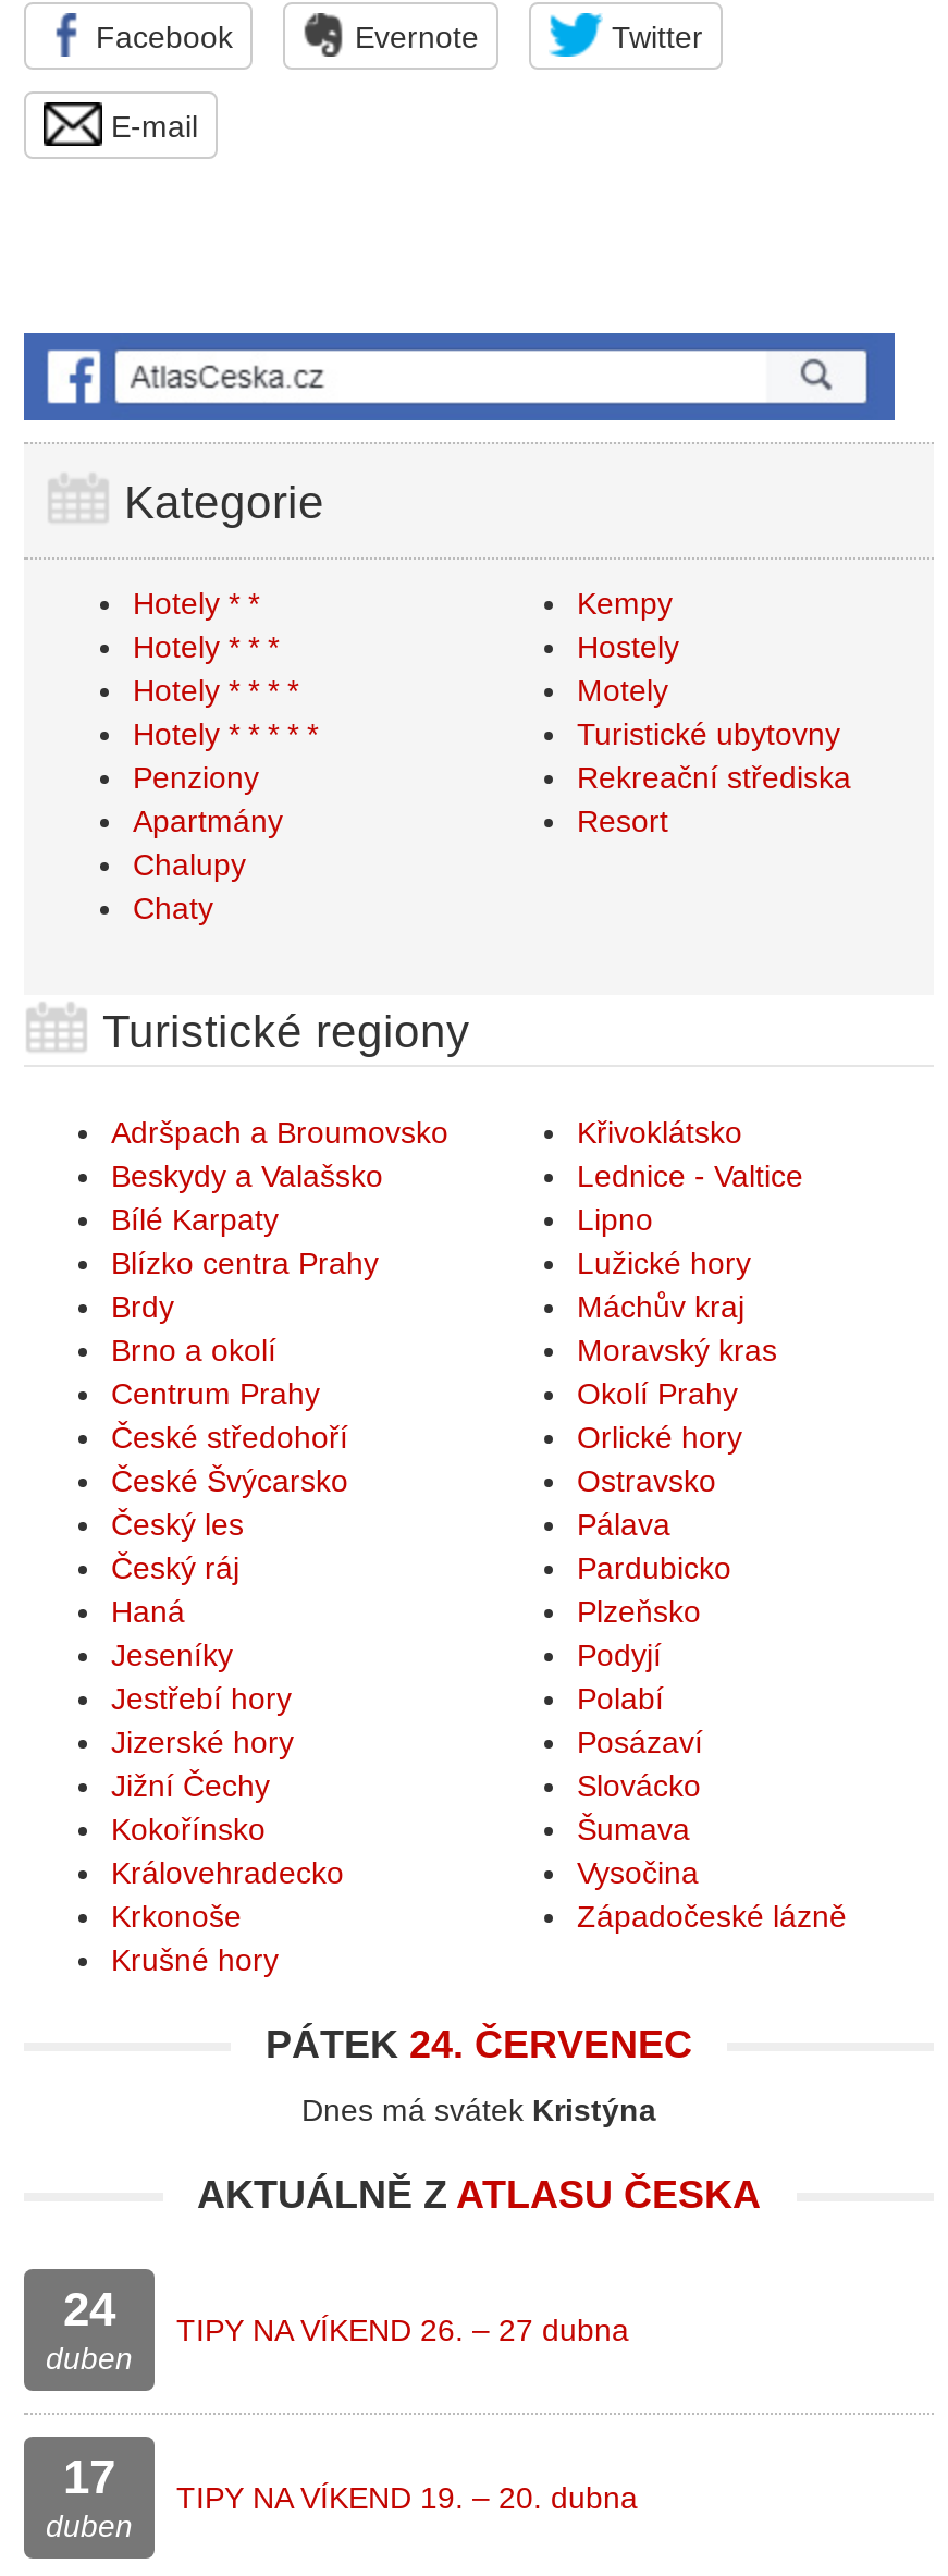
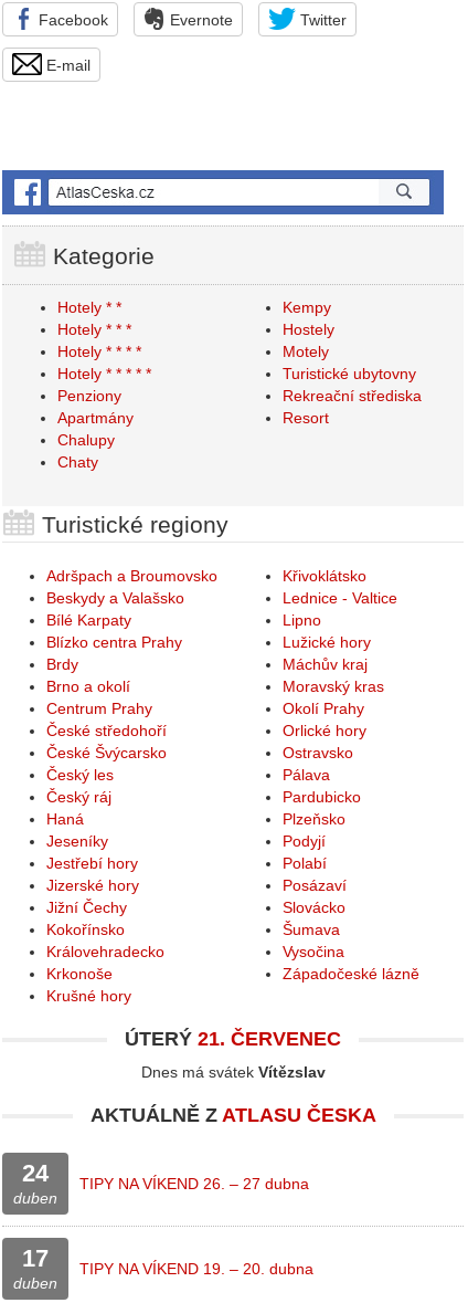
- PÁTEK 24. ČERVENEC
+ ÚTERÝ 21. ČERVENEC

- Dnes má svátek Kristýna
+ Dnes má svátek Vítězslav
